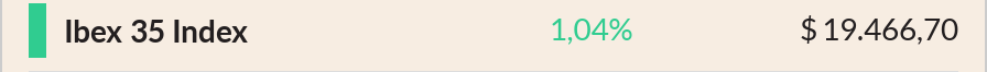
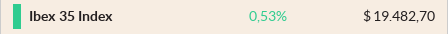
- 1,04%
+ 0,53%

- $ 19.466,70
+ $ 19.482,70
